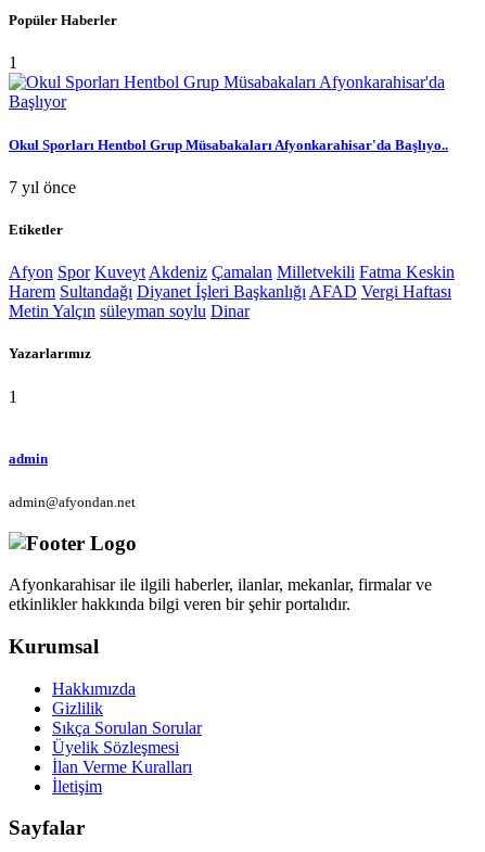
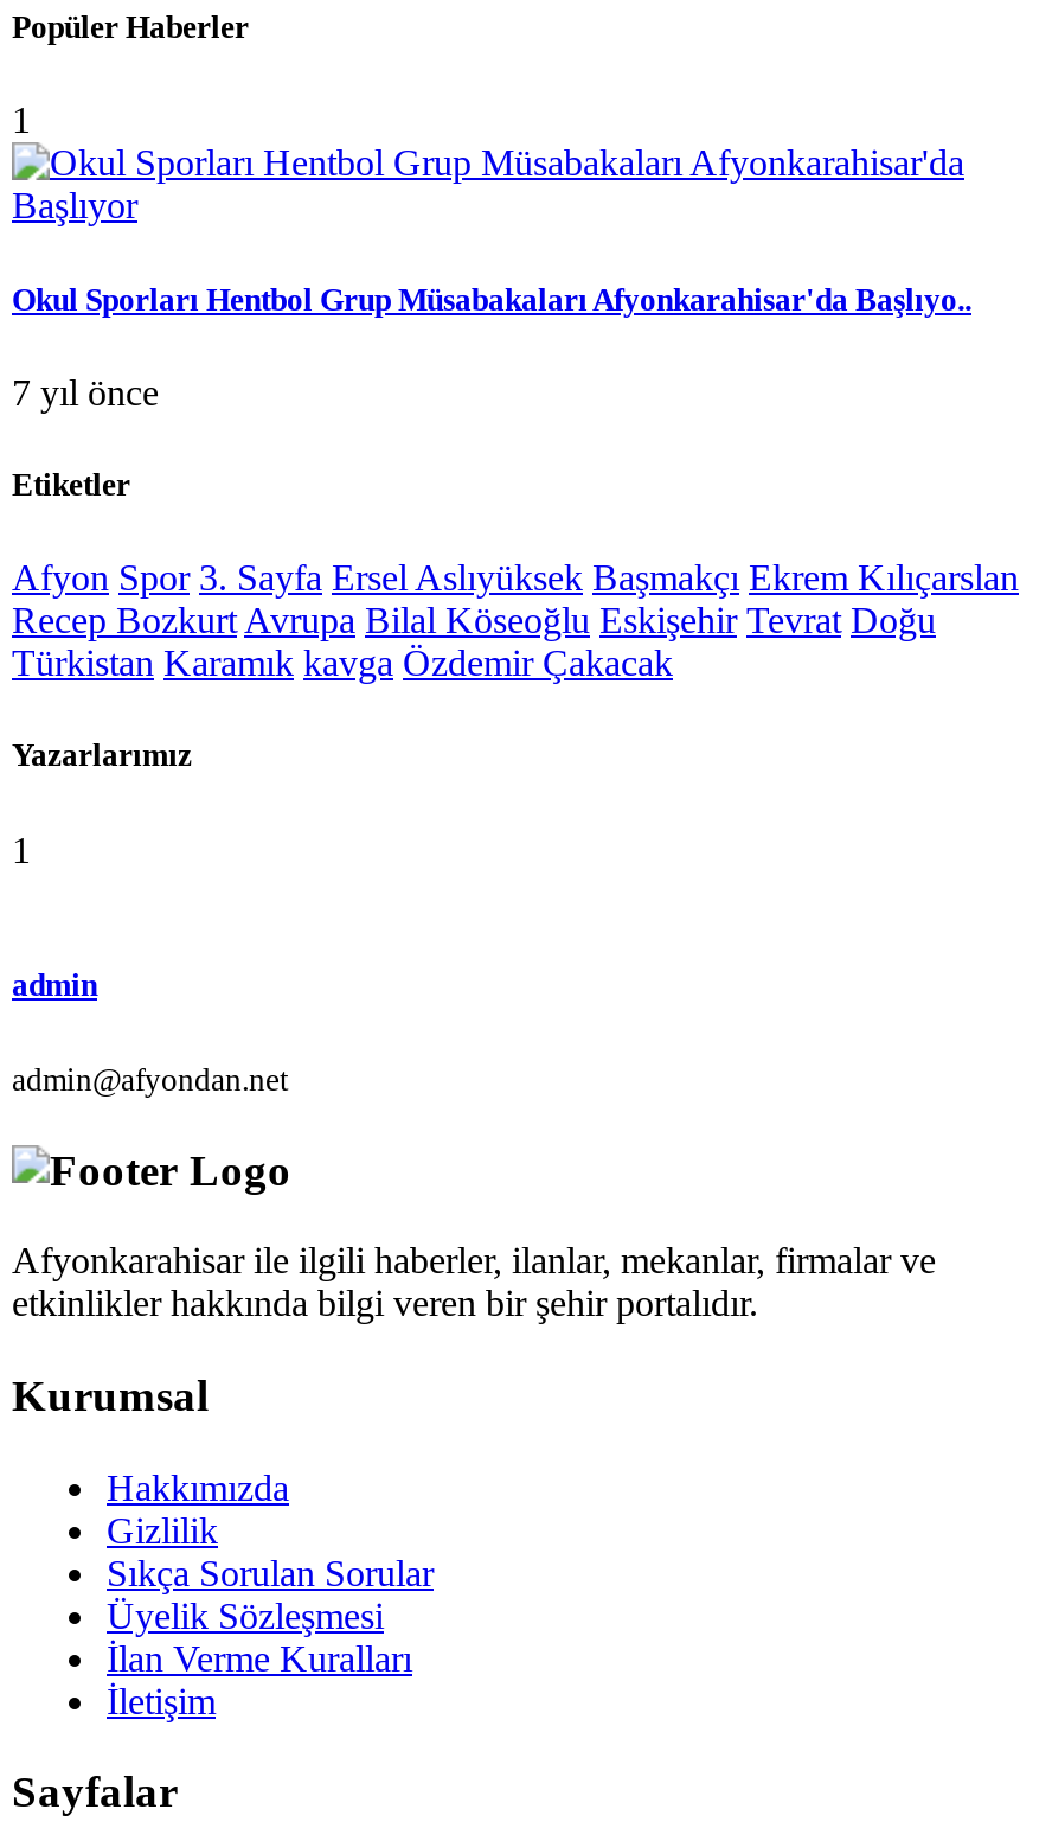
- Afyon Spor Kuveyt Akdeniz Çamalan Milletvekili Fatma Keskin
- Harem Sultandağı Diyanet İşleri Başkanlığı AFAD Vergi Haftası
- Metin Yalçın süleyman soylu Dinar
+ Afyon Spor 3. Sayfa Ersel Aslıyüksek Başmakçı Ekrem Kılıçarslan
+ Recep Bozkurt Avrupa Bilal Köseoğlu Eskişehir Tevrat Doğu
+ Türkistan Karamık kavga Özdemir Çakacak
